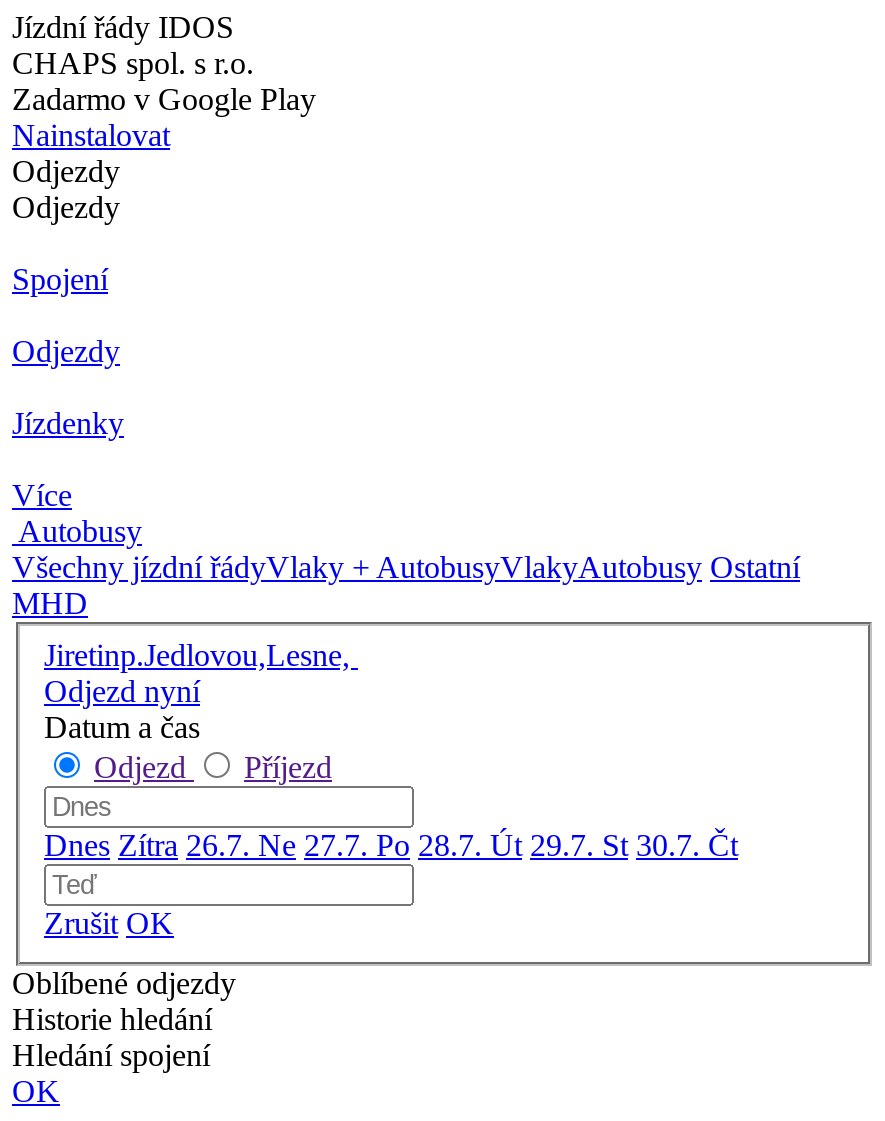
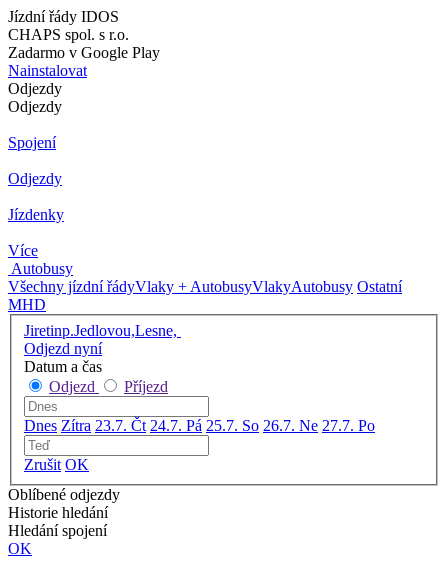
- Dnes Zítra 26.7. Ne 27.7. Po 28.7. Út 29.7. St 30.7. Čt
+ Dnes Zítra 23.7. Čt 24.7. Pá 25.7. So 26.7. Ne 27.7. Po
